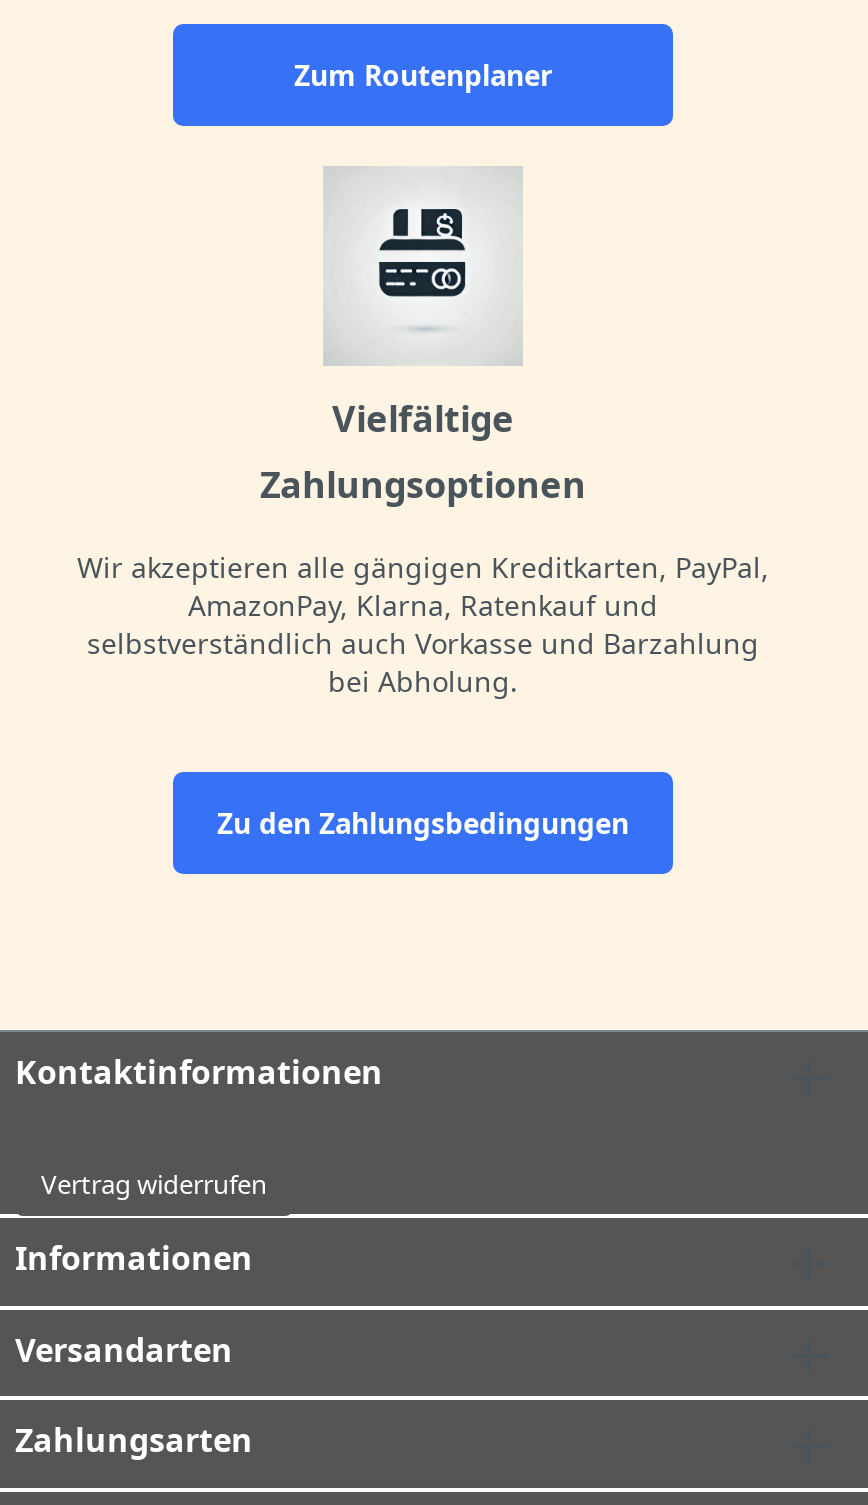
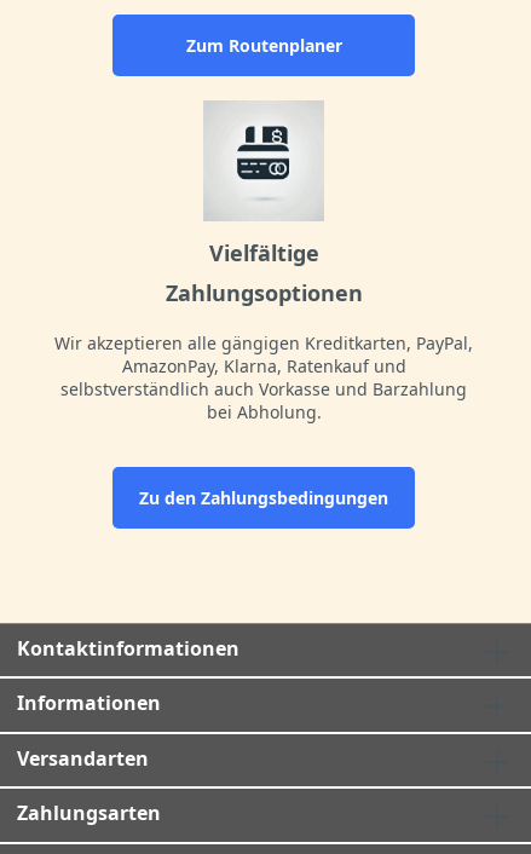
- Vertrag widerrufen
